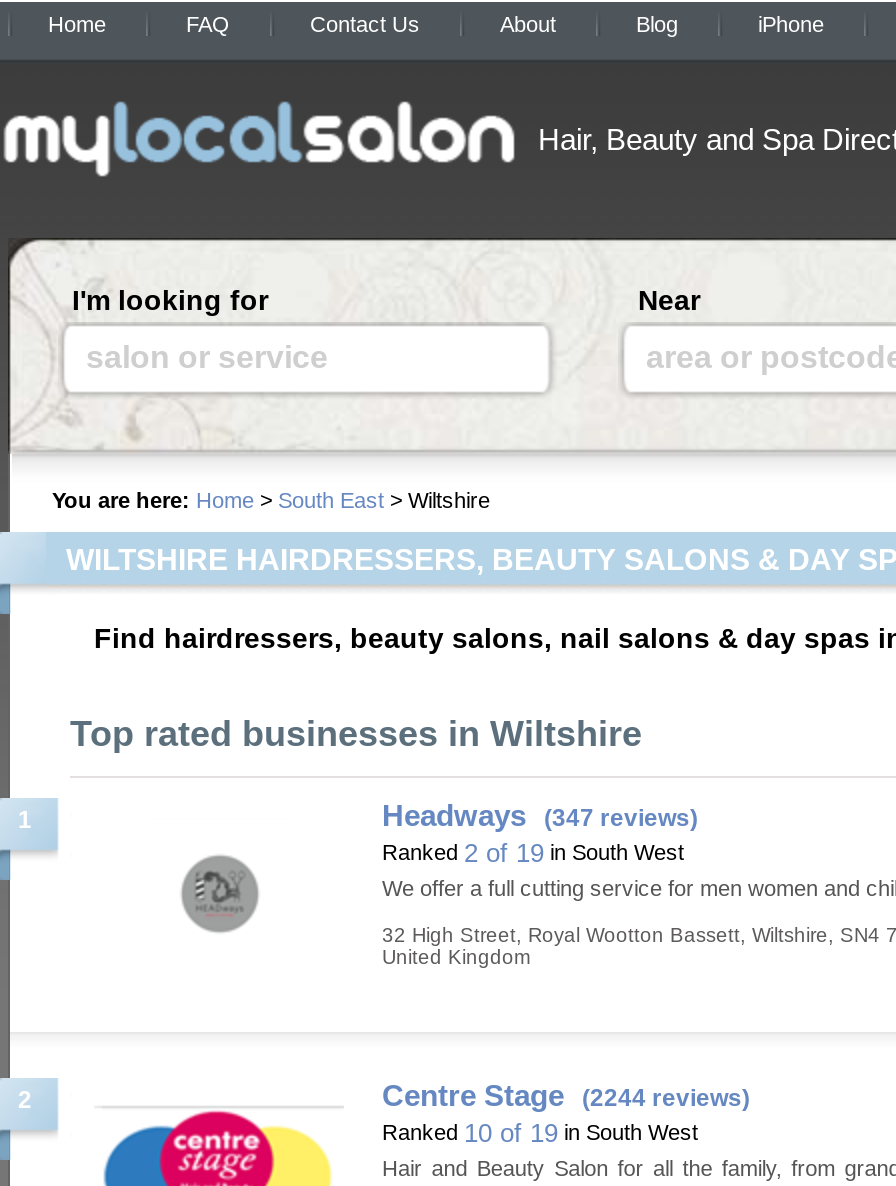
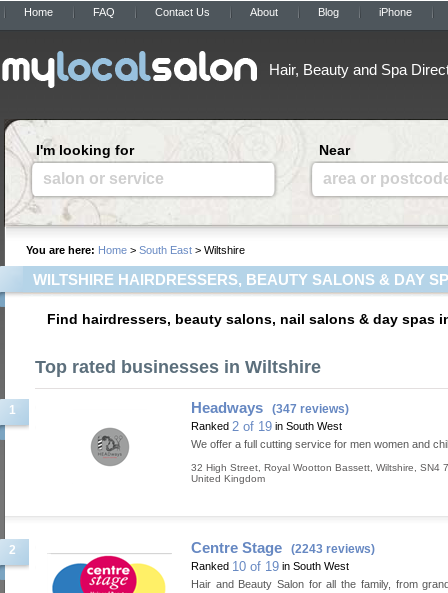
- Centre Stage (2244 reviews)
+ Centre Stage (2243 reviews)
